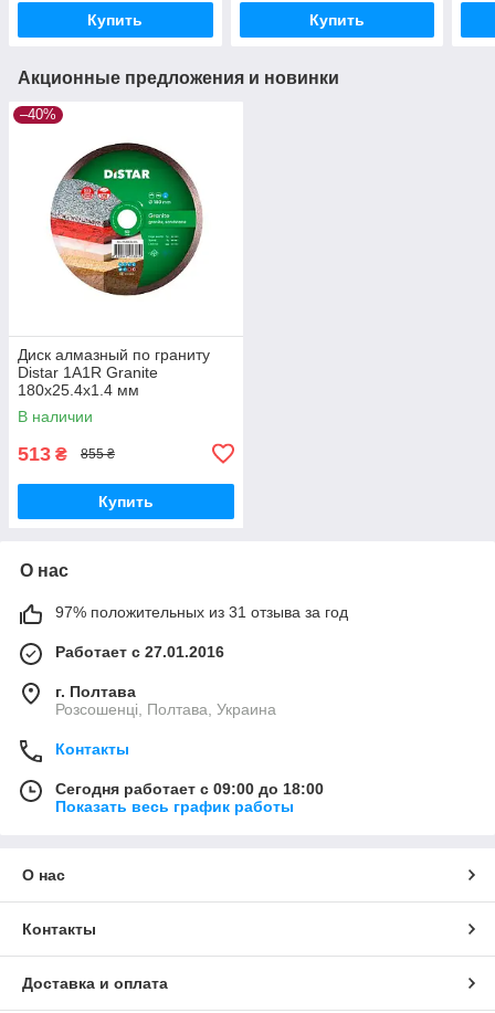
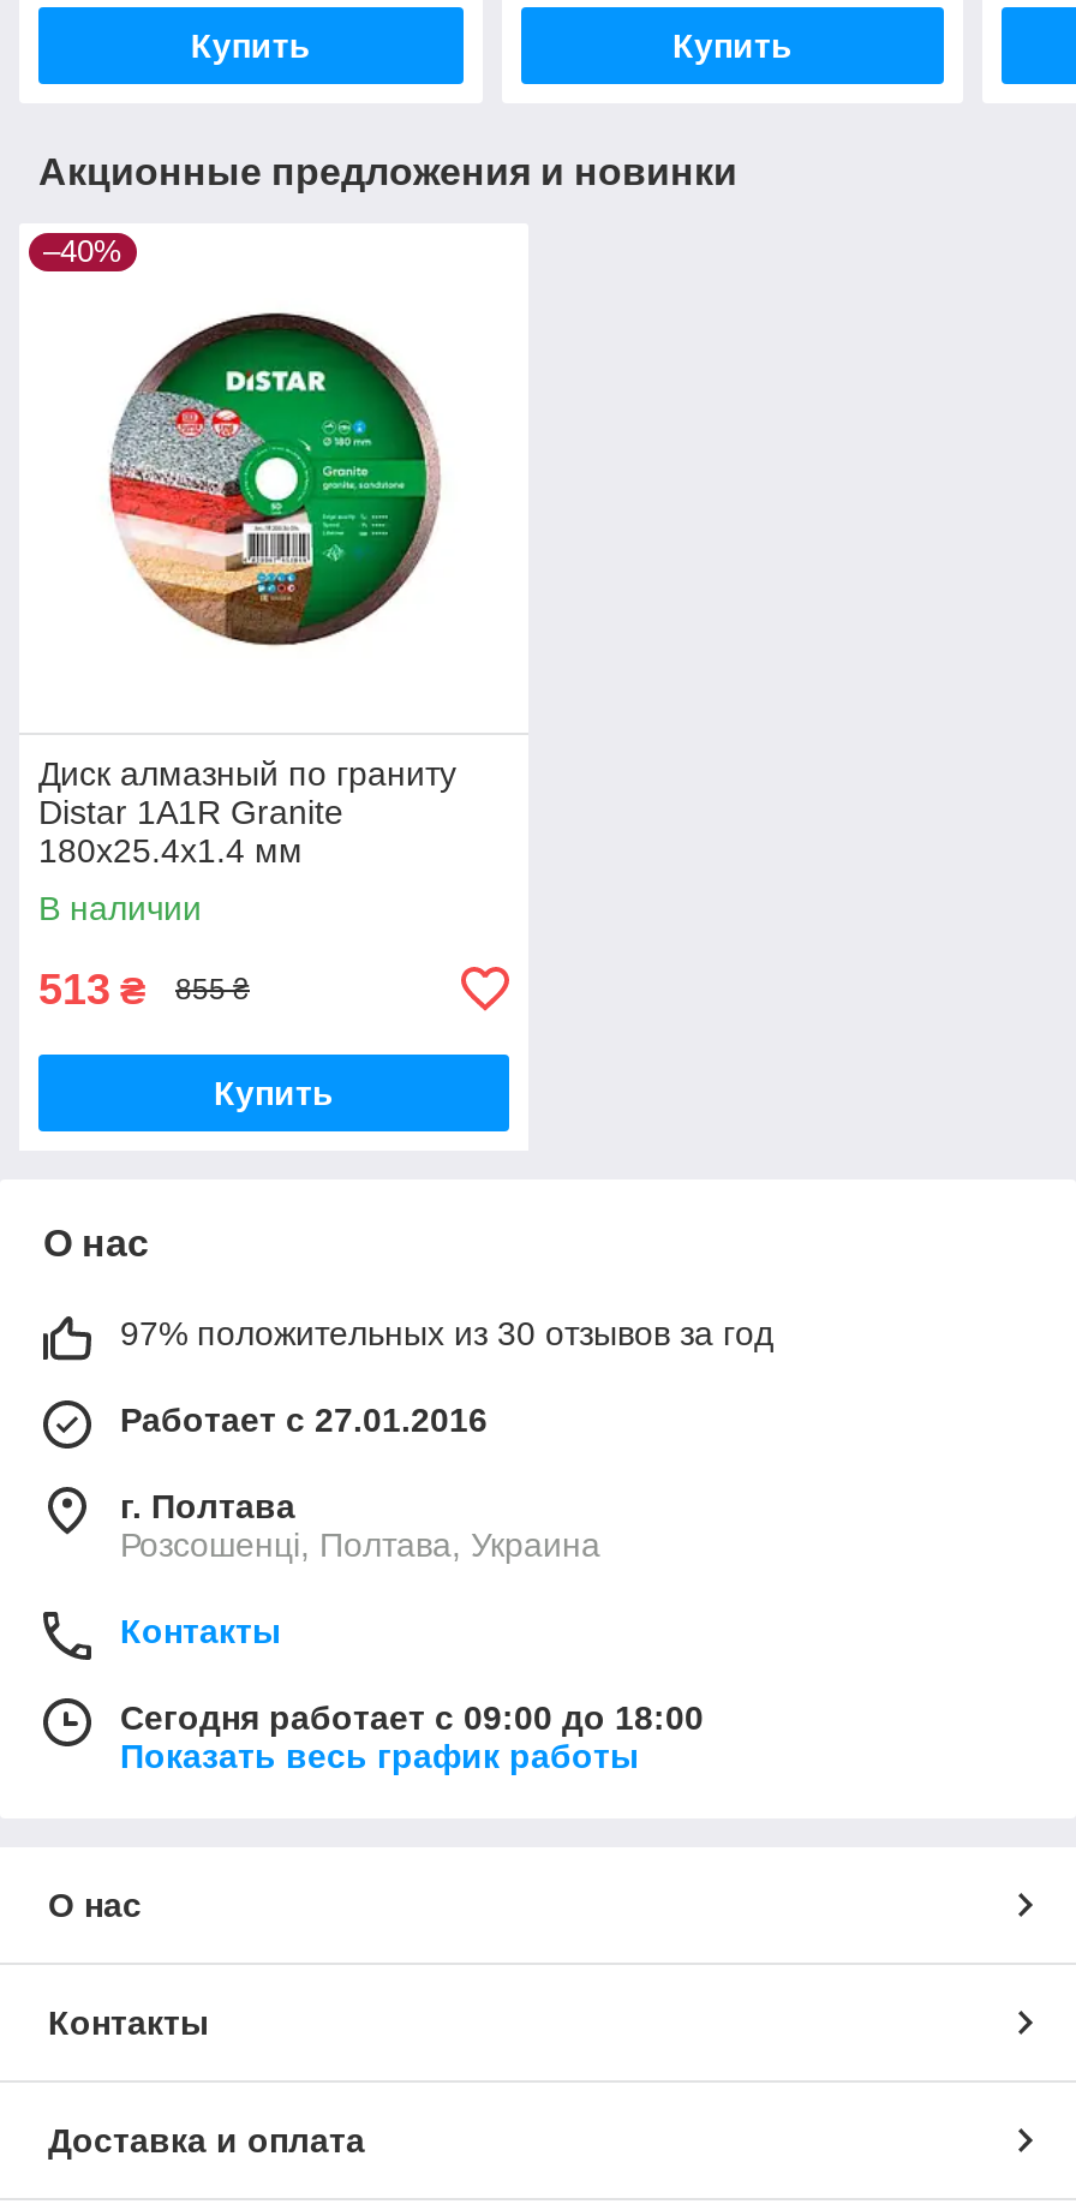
- 97% положительных из 31 отзыва за год
+ 97% положительных из 30 отзывов за год
